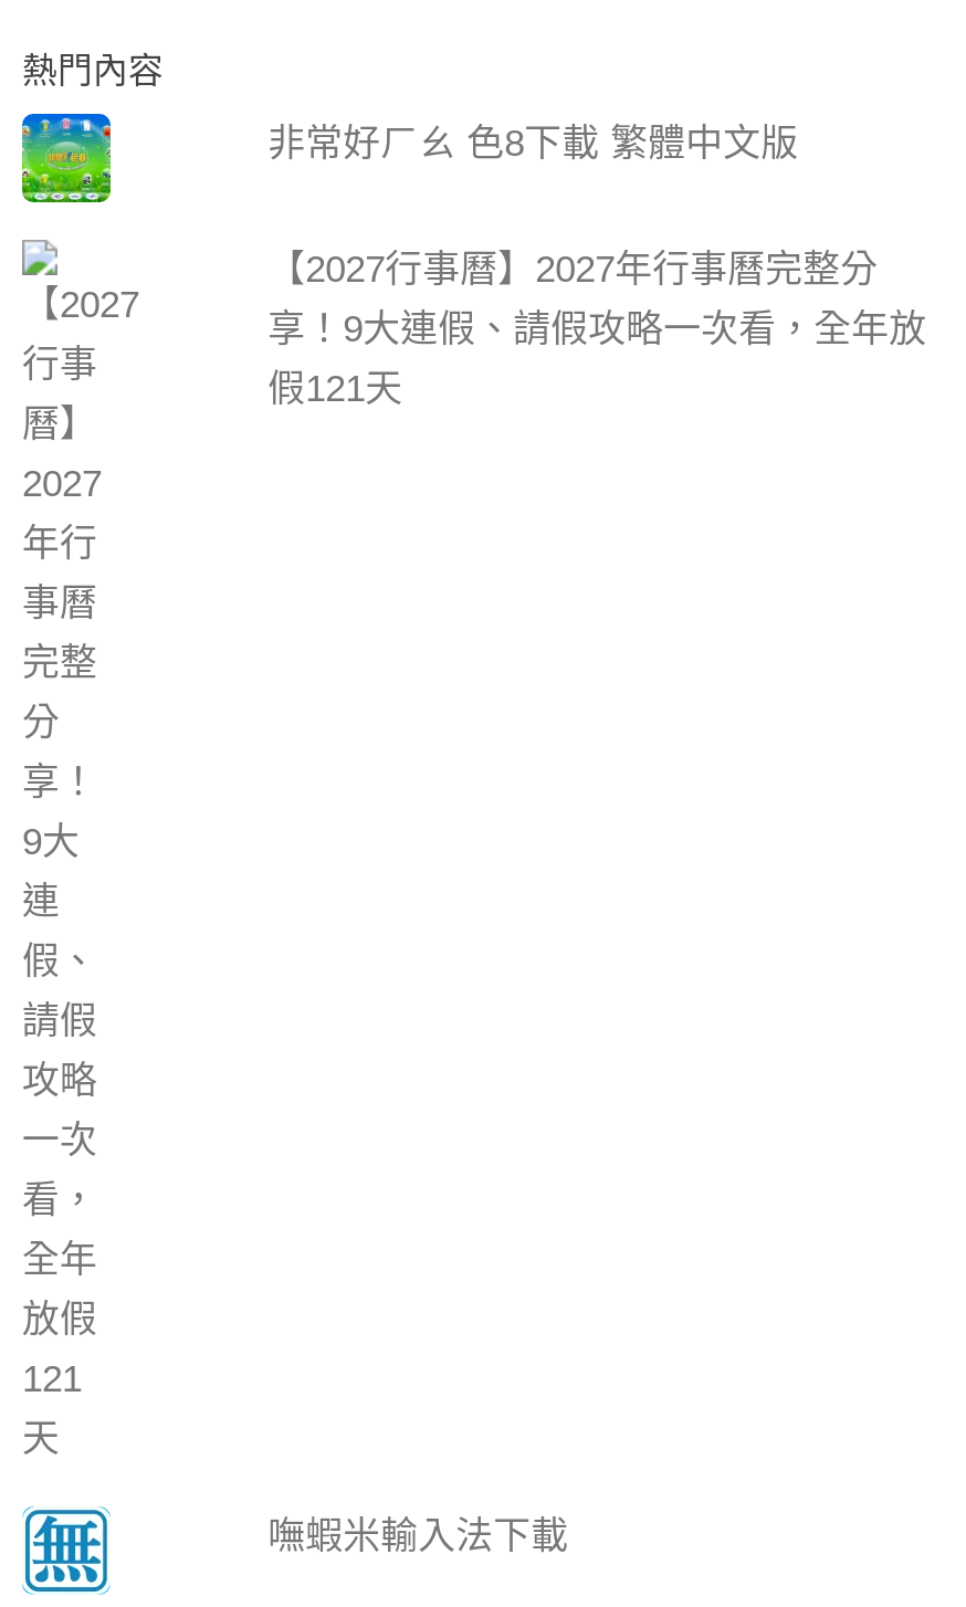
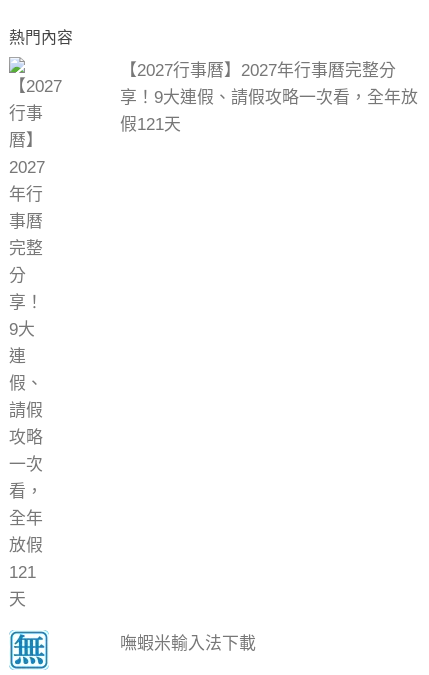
- [image]

- 非常好ㄏㄠ 色8下載 繁體中文版
